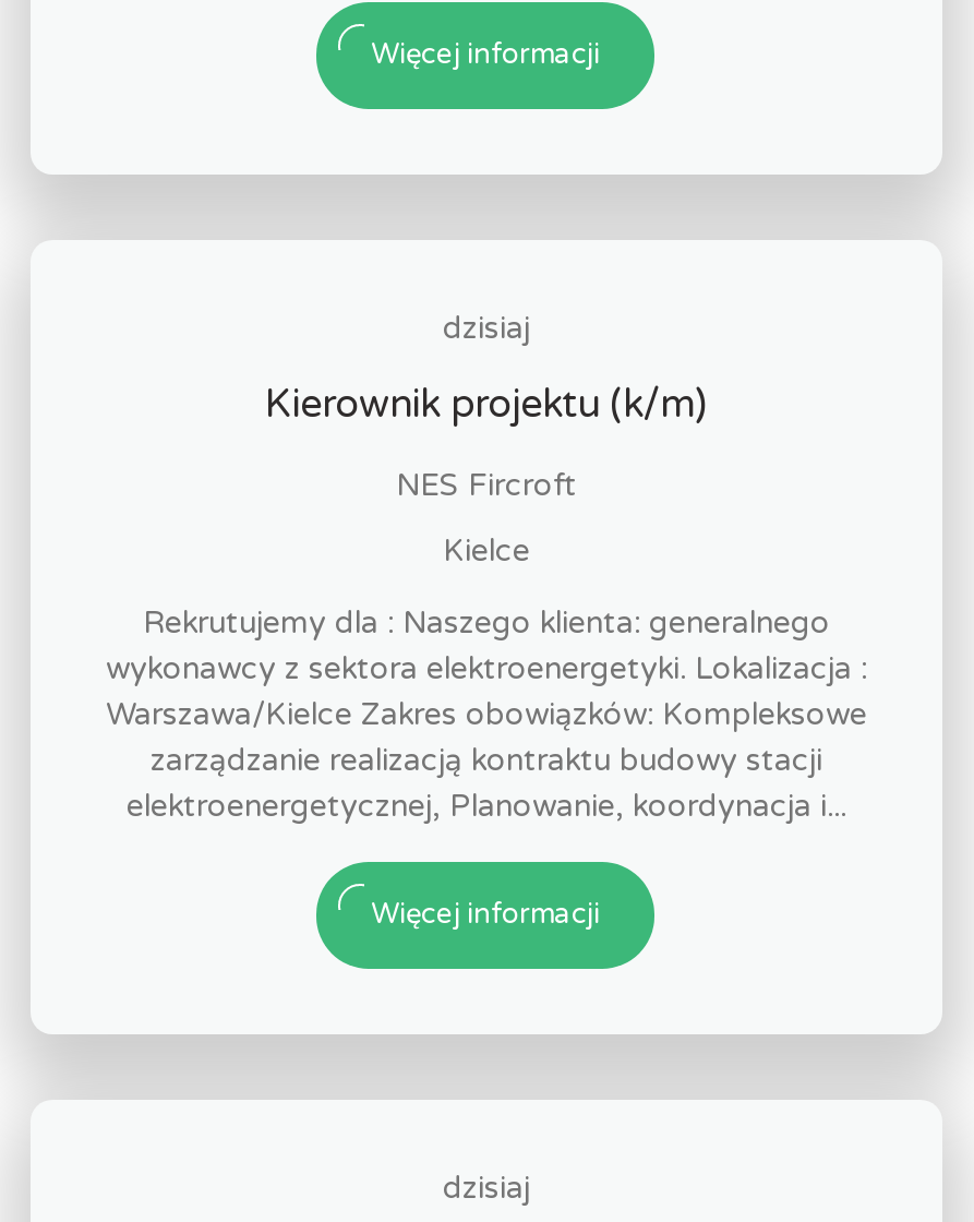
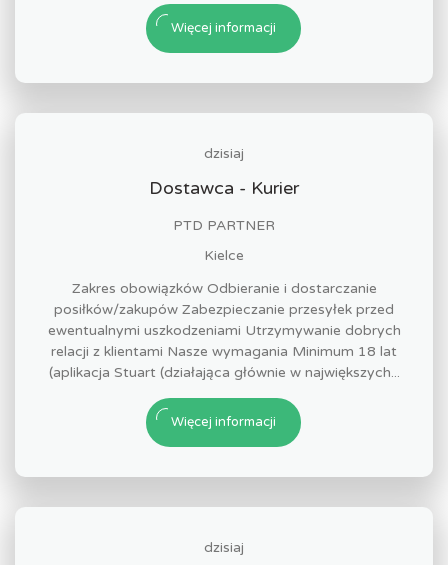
- Kierownik projektu (k/m)
+ Dostawca - Kurier

- NES Fircroft
+ PTD PARTNER

- Rekrutujemy dla : Naszego klienta: generalnego
- wykonawcy z sektora elektroenergetyki. Lokalizacja :
- Warszawa/Kielce Zakres obowiązków: Kompleksowe
- zarządzanie realizacją kontraktu budowy stacji
- elektroenergetycznej, Planowanie, koordynacja i...
+ Zakres obowiązków Odbieranie i dostarczanie
+ posiłków/zakupów Zabezpieczanie przesyłek przed
+ ewentualnymi uszkodzeniami Utrzymywanie dobrych
+ relacji z klientami Nasze wymagania Minimum 18 lat
+ (aplikacja Stuart (działająca głównie w największych...
